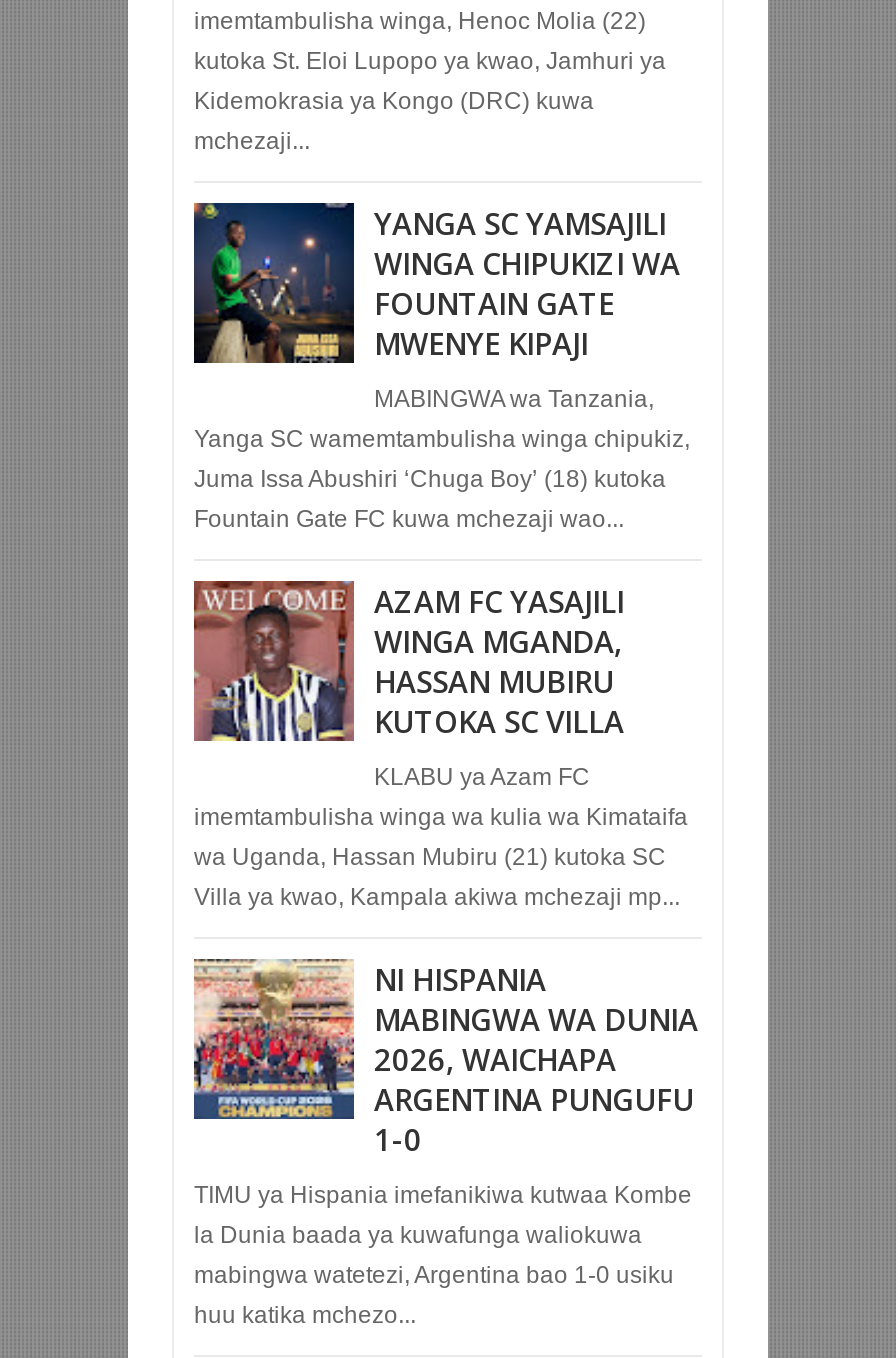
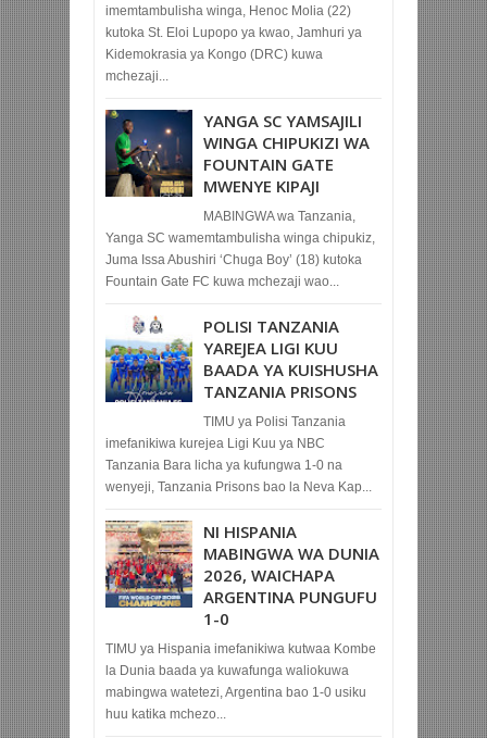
- [image]
- KLABU ya Azam FC
- imemtambulisha winga wa kulia wa Kimataifa
- wa Uganda, Hassan Mubiru (21) kutoka SC
- Villa ya kwao, Kampala akiwa mchezaji mp...
+ [image]
+ TIMU ya Polisi Tanzania
+ imefanikiwa kurejea Ligi Kuu ya NBC
+ Tanzania Bara licha ya kufungwa 1-0 na
+ wenyeji, Tanzania Prisons bao la Neva Kap...

- AZAM FC YASAJILI
- WINGA MGANDA,
- HASSAN MUBIRU
- KUTOKA SC VILLA
+ POLISI TANZANIA
+ YAREJEA LIGI KUU
+ BAADA YA KUISHUSHA
+ TANZANIA PRISONS
